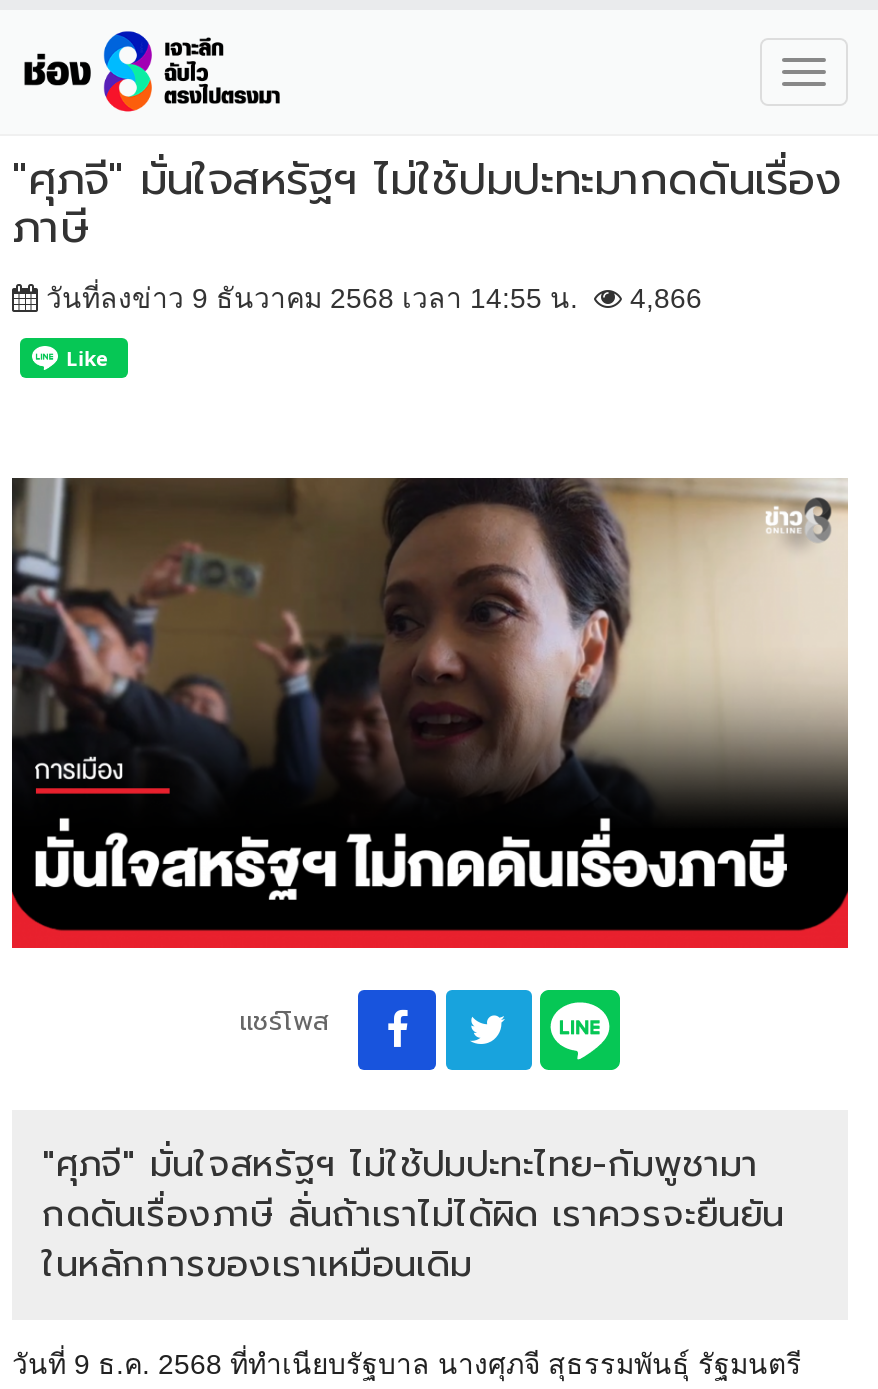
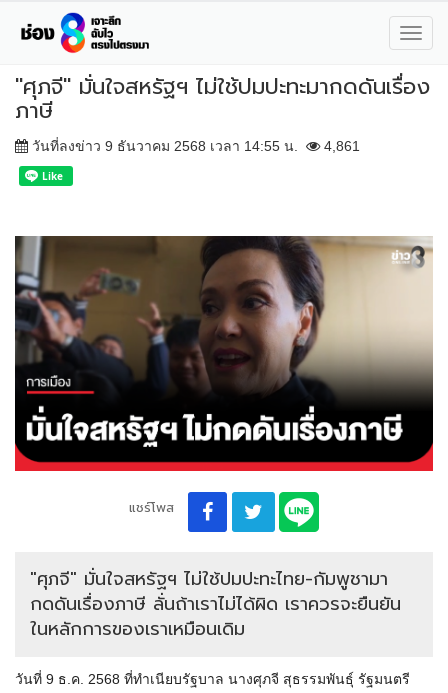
- วันที่ลงข่าว 9 ธันวาคม 2568 เวลา 14:55 น. 4,866
+ วันที่ลงข่าว 9 ธันวาคม 2568 เวลา 14:55 น. 4,861
